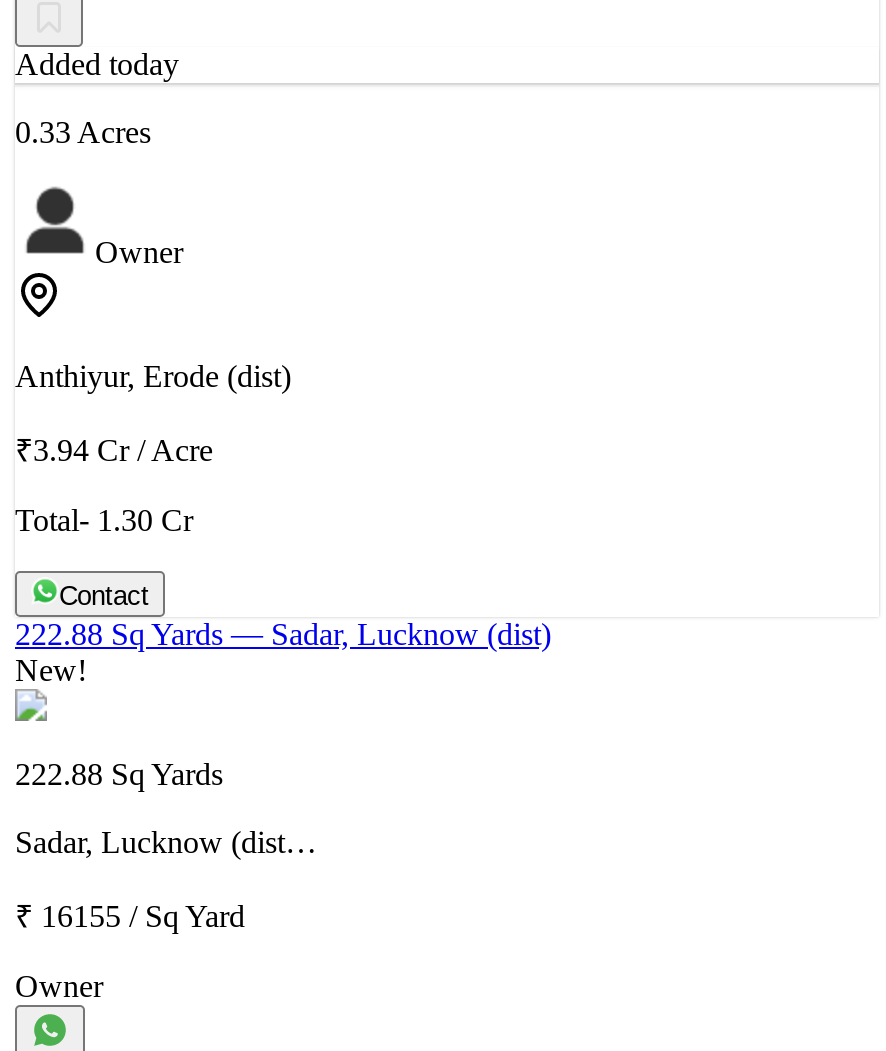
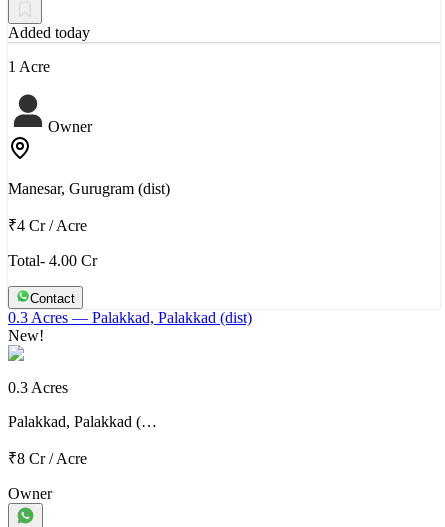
- 0.33 Acres
+ 1 Acre

- Anthiyur, Erode (dist)
+ Manesar, Gurugram (dist)

- ₹3.94 Cr / Acre
+ ₹4 Cr / Acre

- Total- 1.30 Cr
+ Total- 4.00 Cr

- 222.88 Sq Yards — Sadar, Lucknow (dist)
+ 0.3 Acres — Palakkad, Palakkad (dist)

- 222.88 Sq Yards
+ 0.3 Acres

- Sadar, Lucknow (dist…
+ Palakkad, Palakkad (…

- ₹ 16155 / Sq Yard
+ ₹8 Cr / Acre
